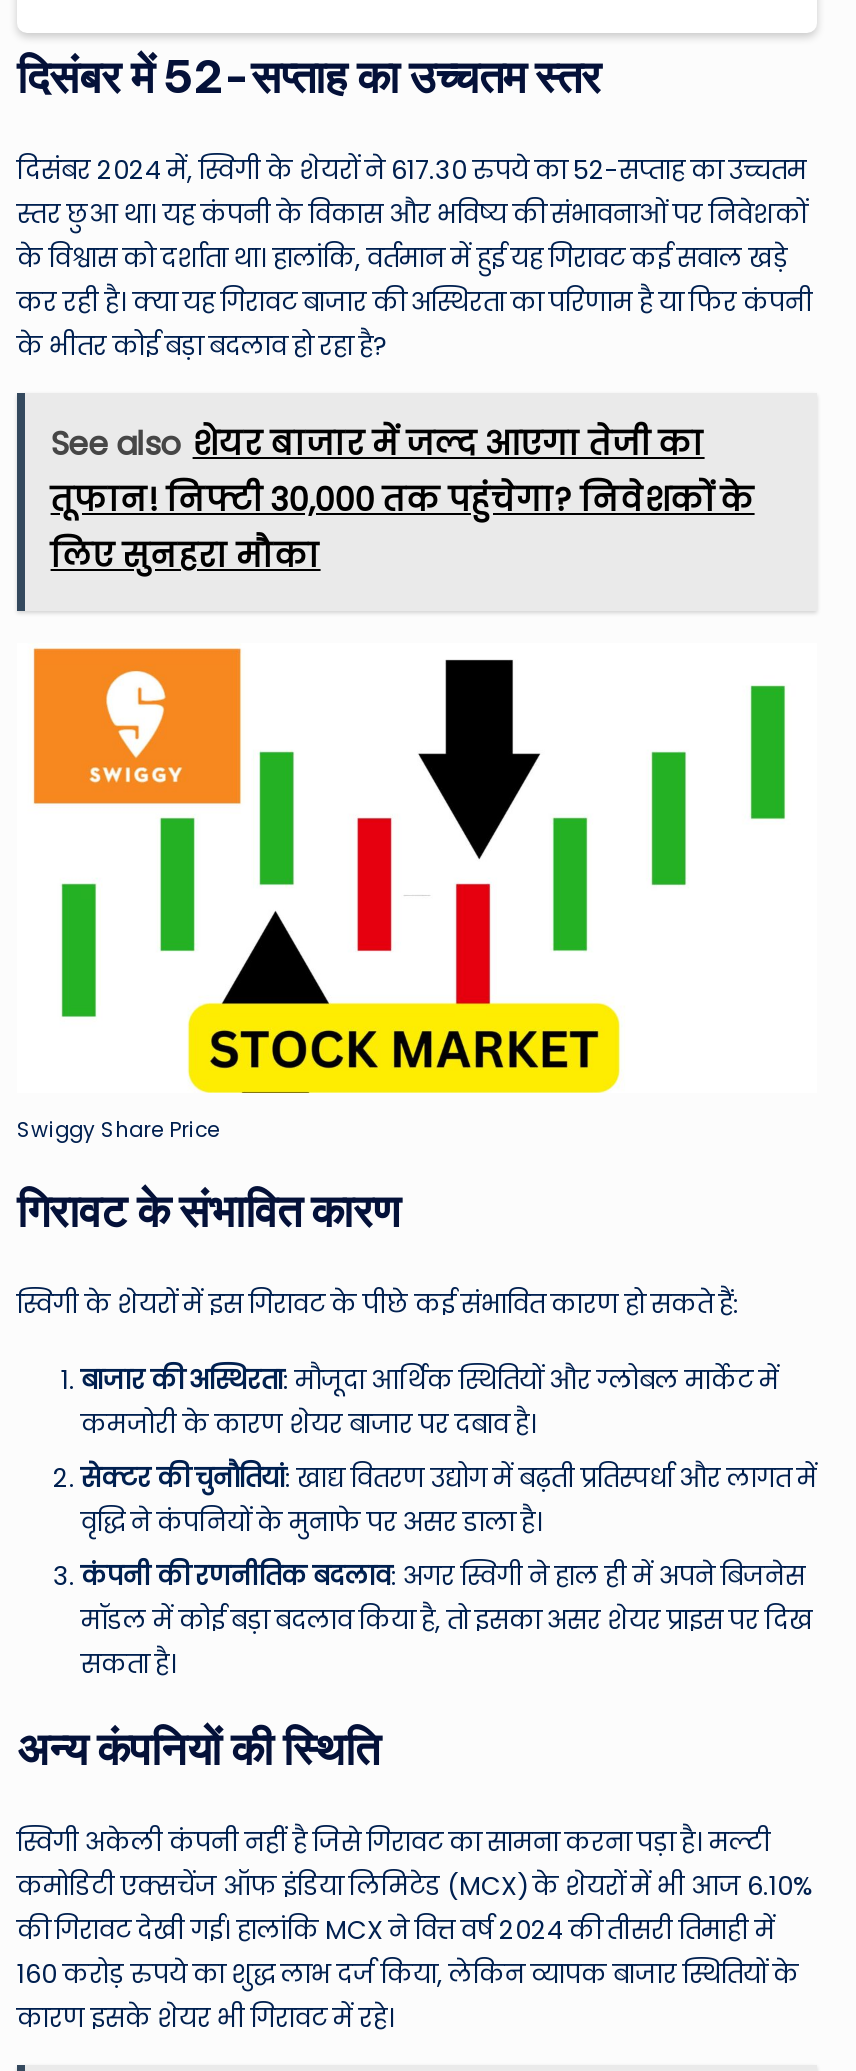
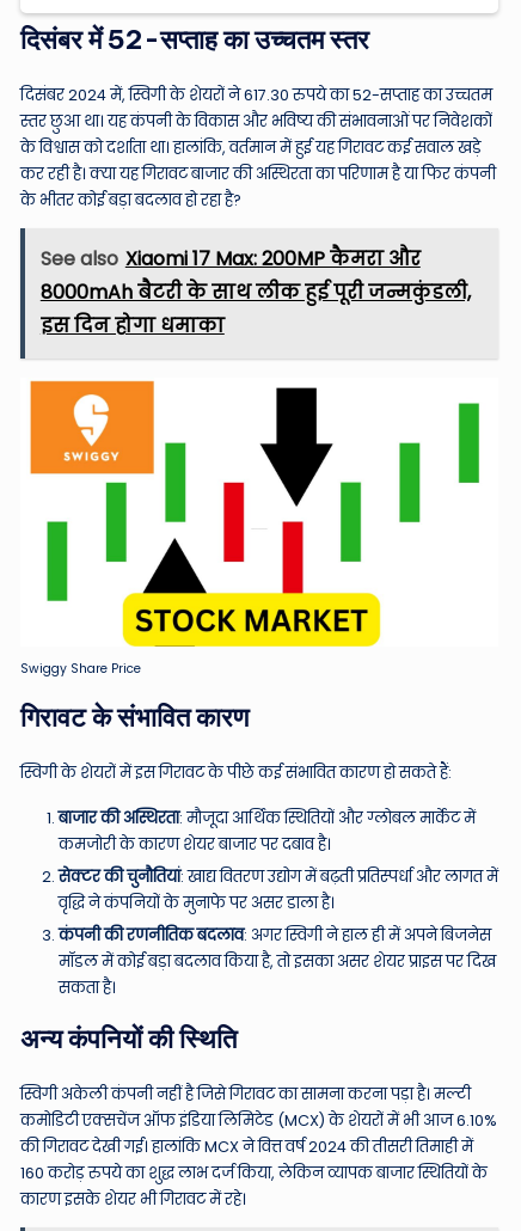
- See also शेयर बाजार में जल्द आएगा तेजी का
- तूफान! निफ्टी 30,000 तक पहुंचेगा? निवेशकों के
- लिए सुनहरा मौका
+ See also Xiaomi 17 Max: 200MP कैमरा और
+ 8000mAh बैटरी के साथ लीक हुई पूरी जन्मकुंडली,
+ इस दिन होगा धमाका
